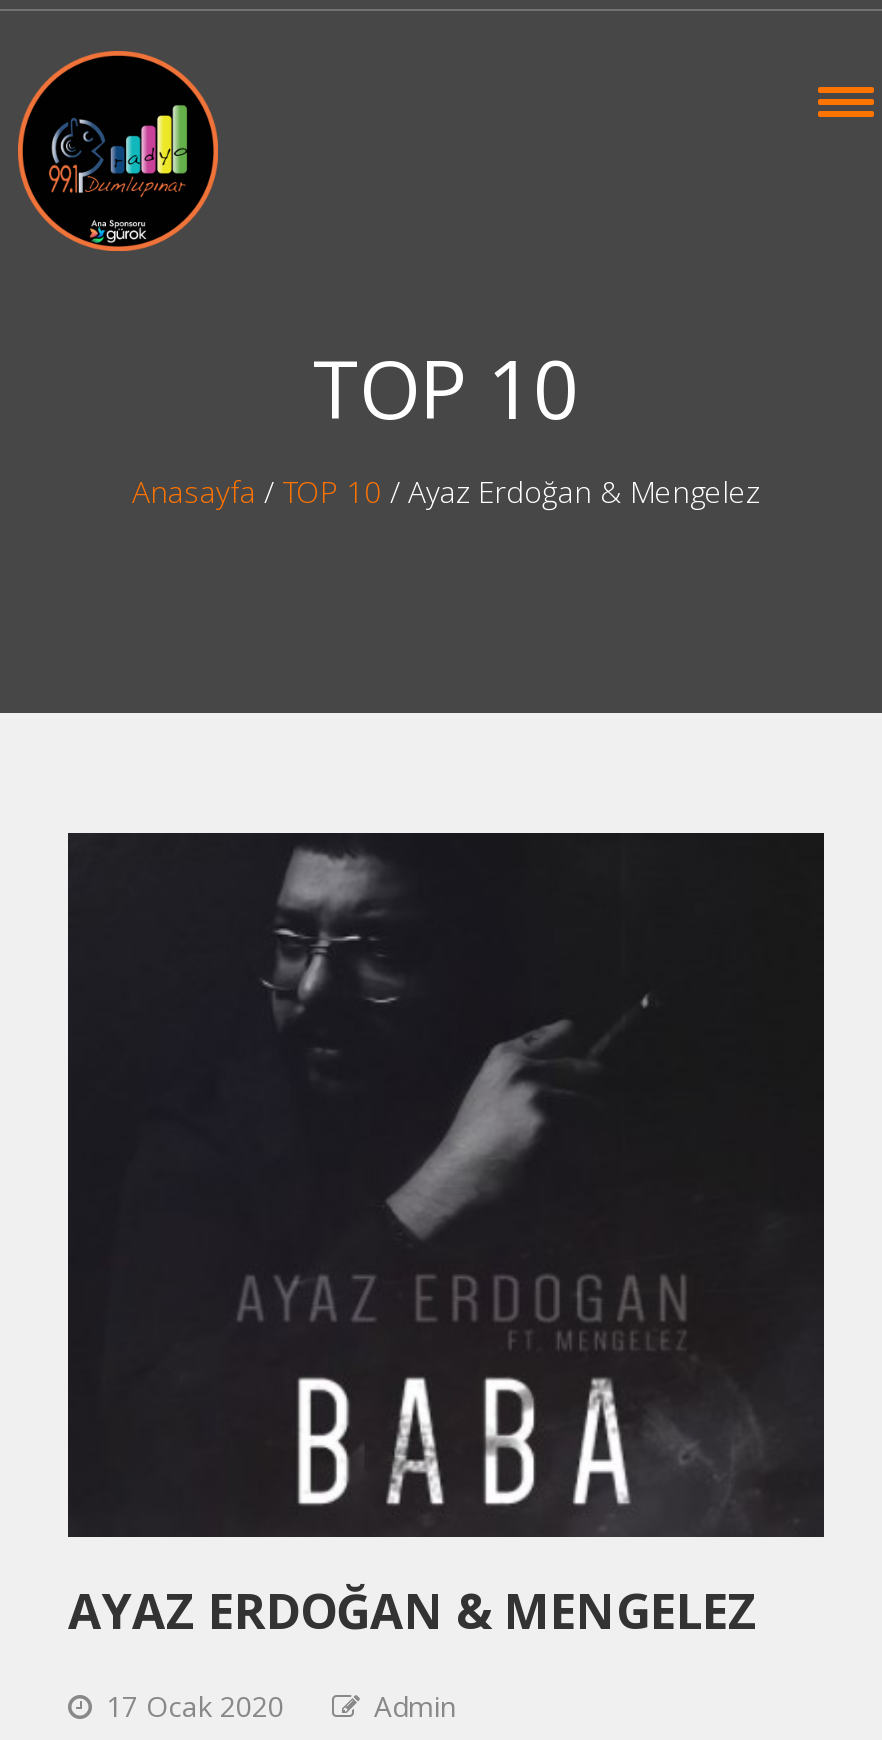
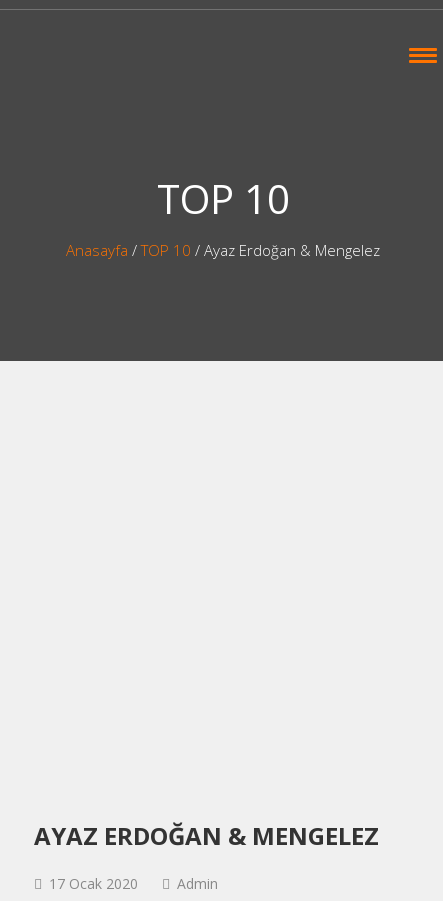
- [image]

- [image]
